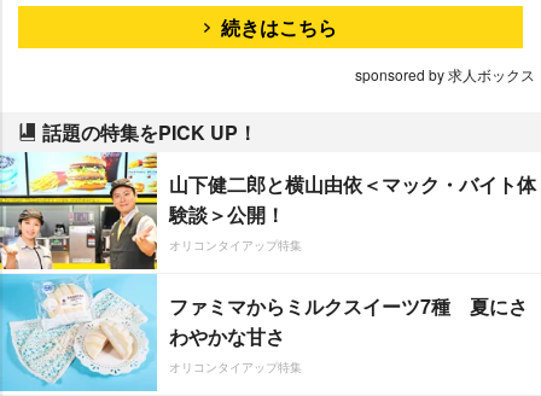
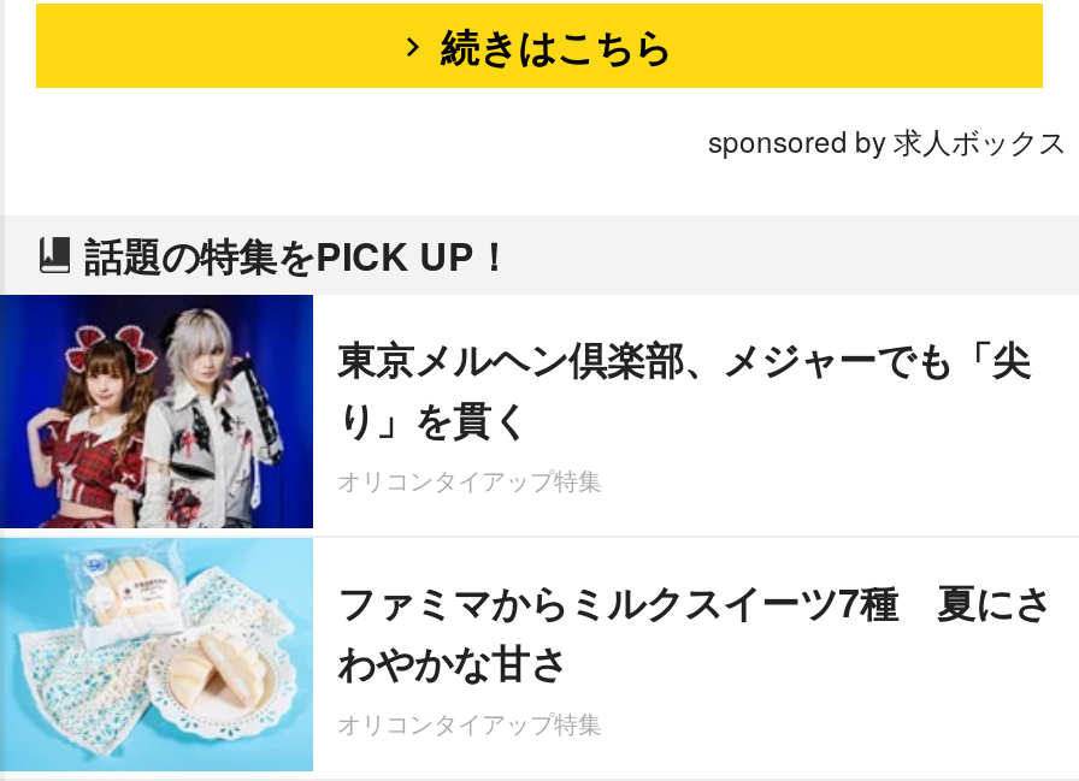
- [image]
- 山下健二郎と横山由依＜マック・バイト体
- 験談＞公開！
+ [image]
+ 東京メルヘン倶楽部、メジャーでも「尖
+ り」を貫く
